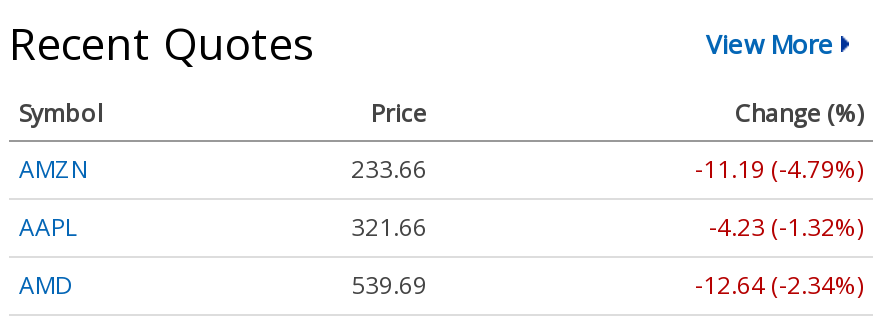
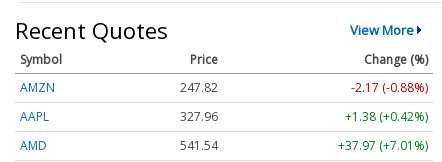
- 233.66
+ 247.82

- -11.19 (-4.79%)
+ -2.17 (-0.88%)

- 321.66
+ 327.96

- -4.23 (-1.32%)
+ +1.38 (+0.42%)

- 539.69
+ 541.54

- -12.64 (-2.34%)
+ +37.97 (+7.01%)
